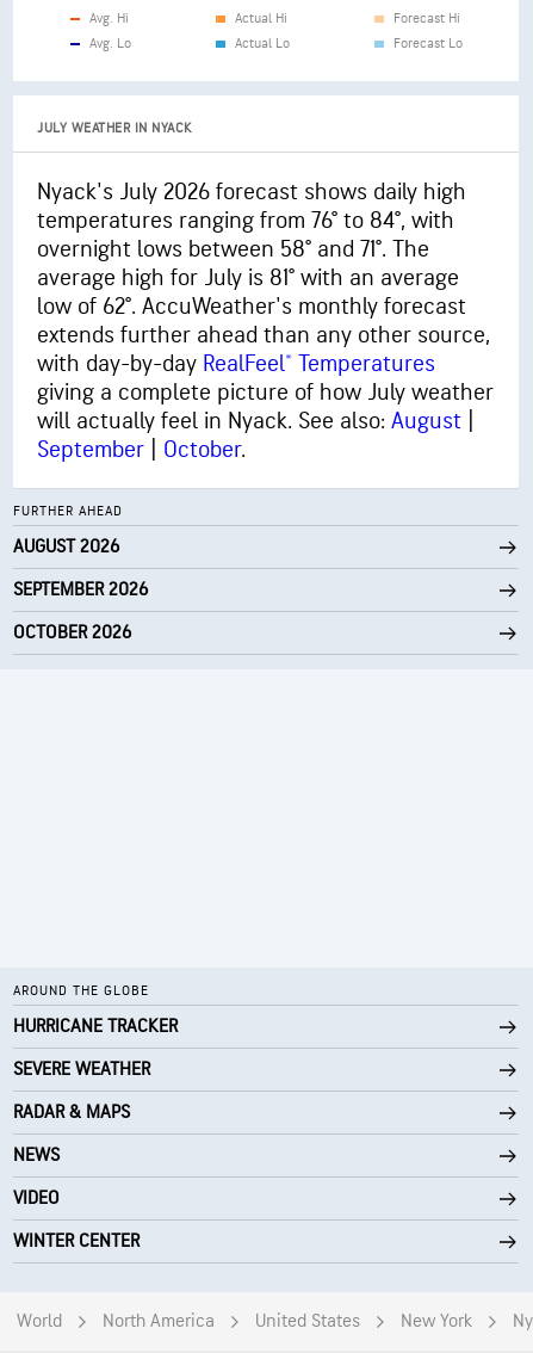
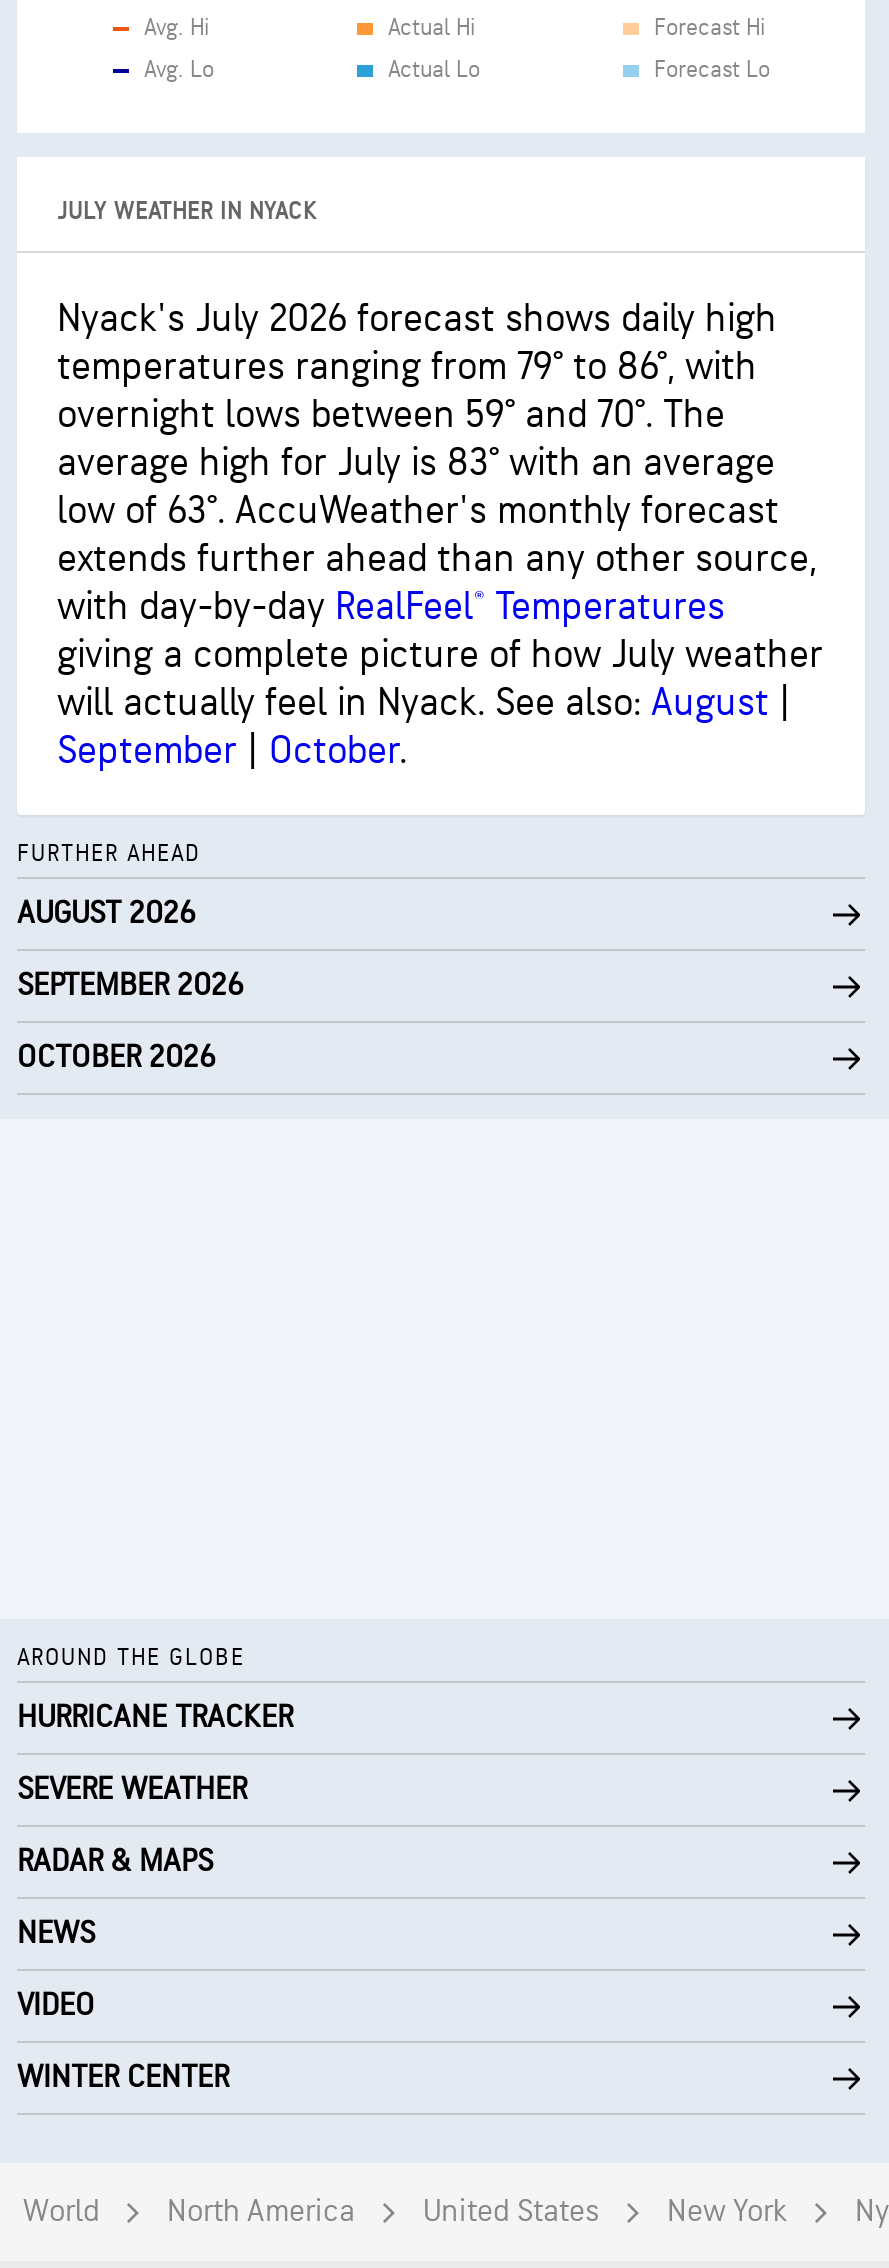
- temperatures ranging from 76° to 84°, with
+ temperatures ranging from 79° to 86°, with

- overnight lows between 58° and 71°. The
+ overnight lows between 59° and 70°. The

- average high for July is 81° with an average
+ average high for July is 83° with an average

- low of 62°. AccuWeather's monthly forecast
+ low of 63°. AccuWeather's monthly forecast
